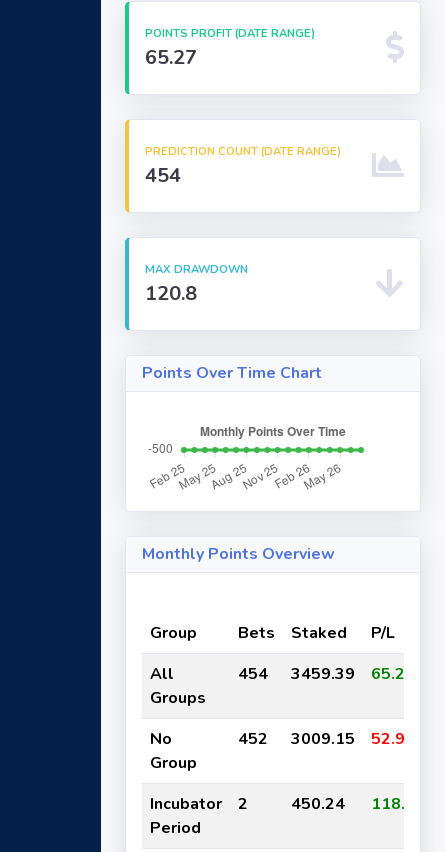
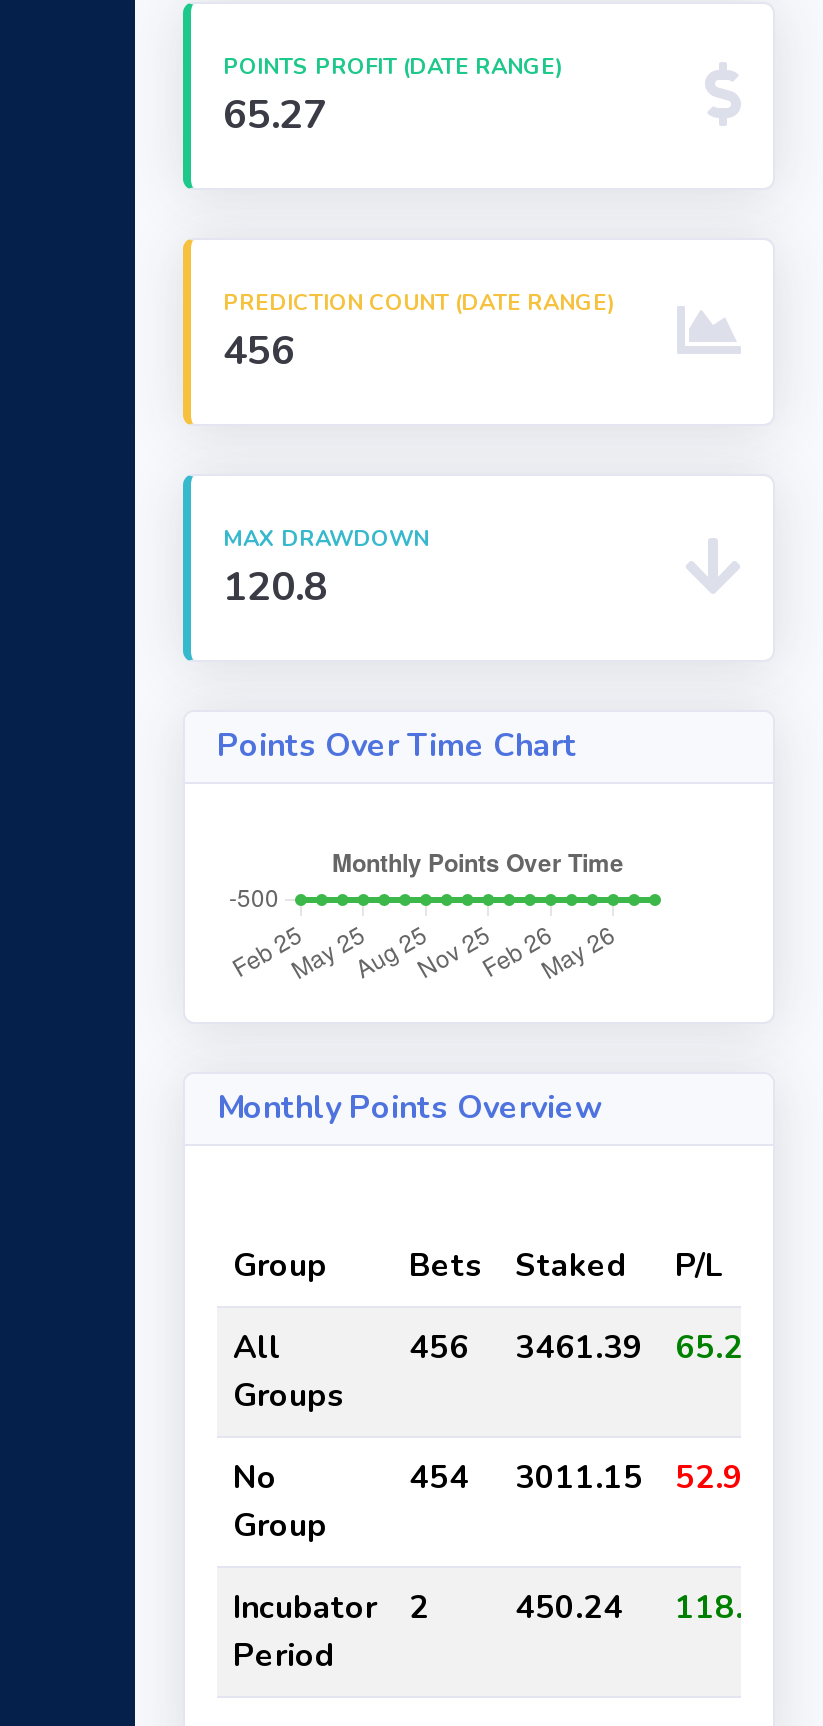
- 454
+ 456

- 454
+ 456

- 3459.39
+ 3461.39

- 452
+ 454

- 3009.15
+ 3011.15
